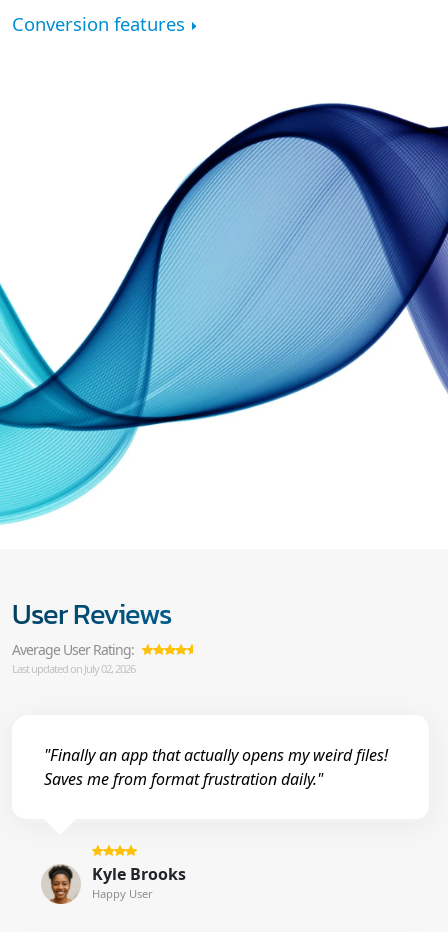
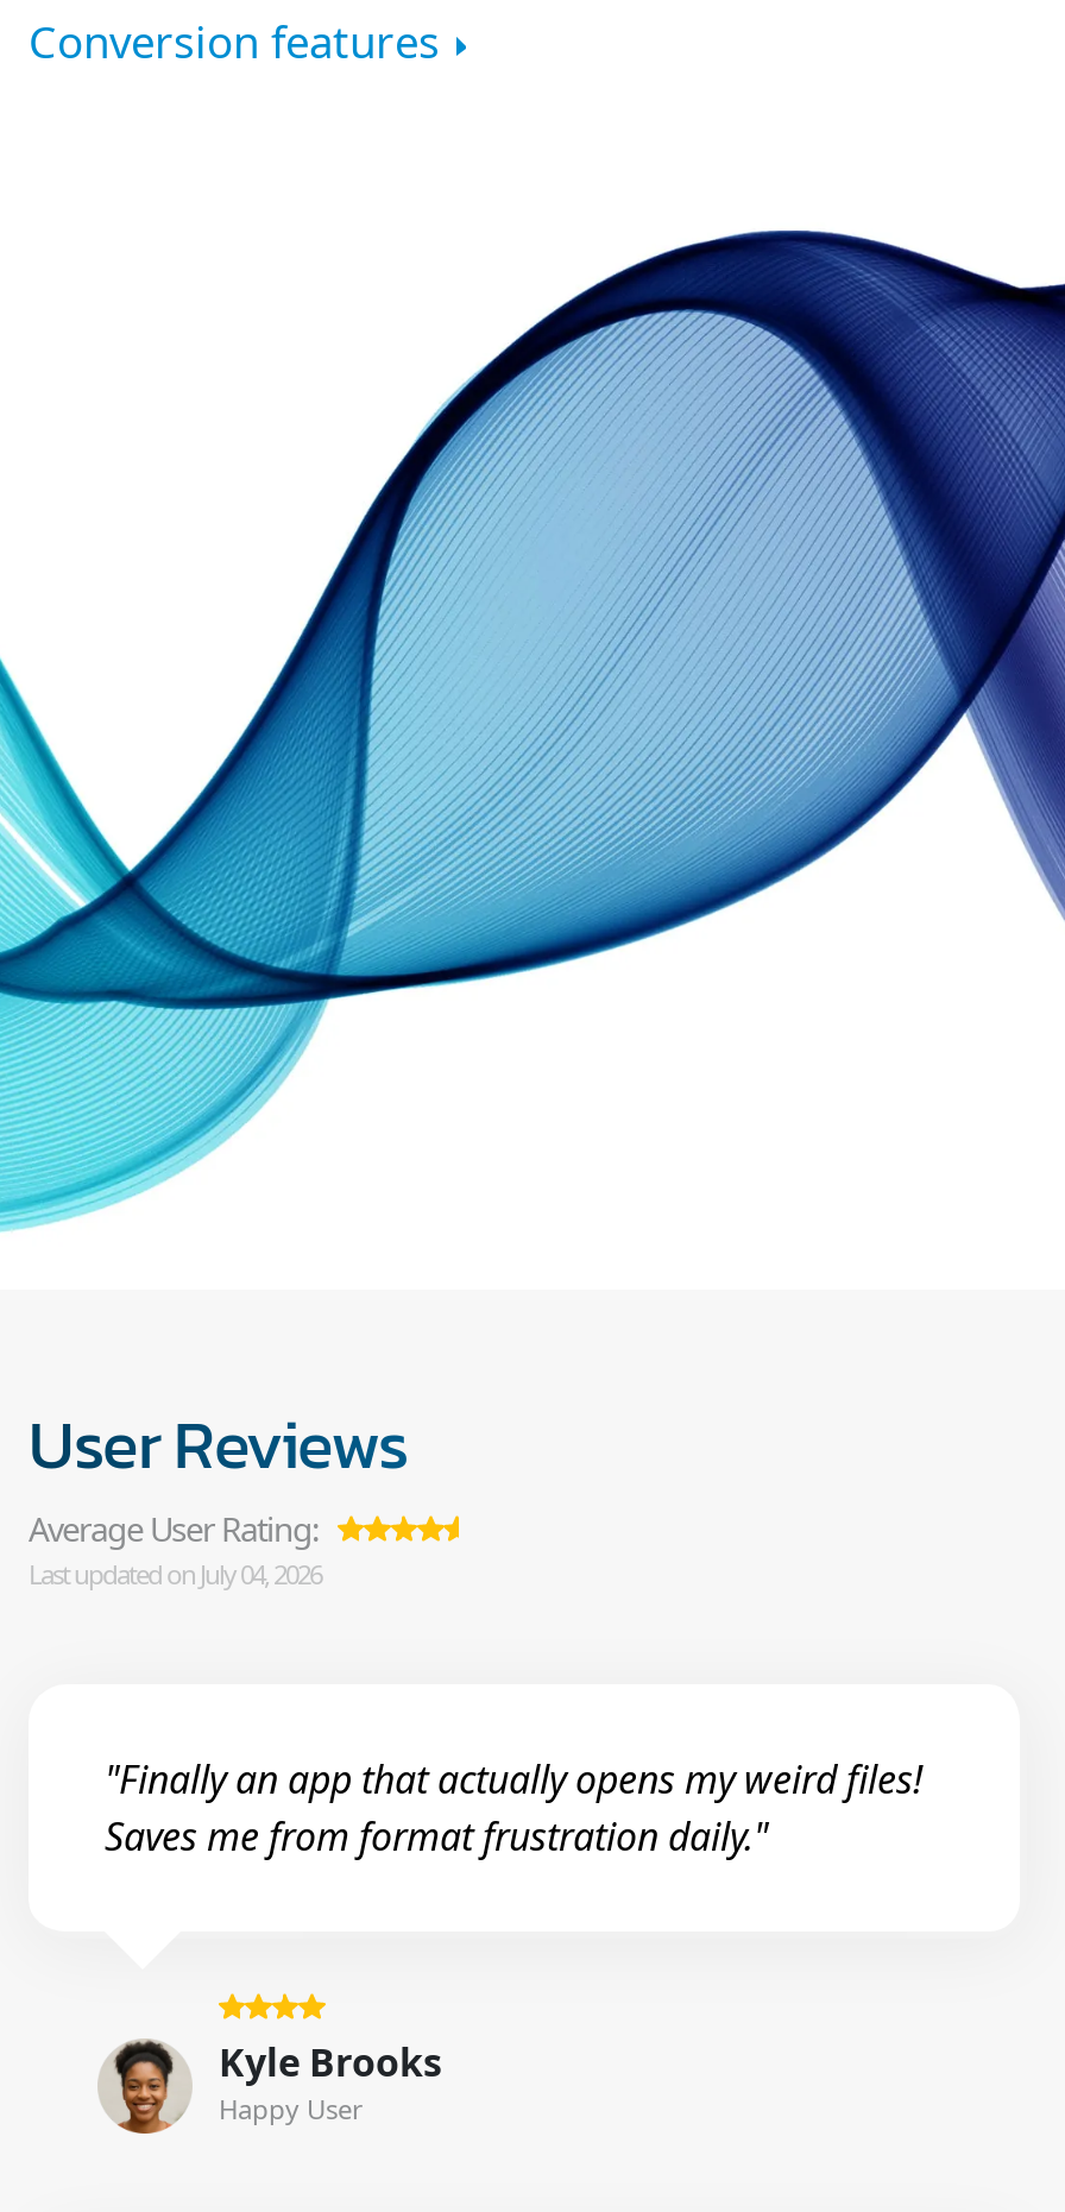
- Last updated on July 02, 2026
+ Last updated on July 04, 2026
